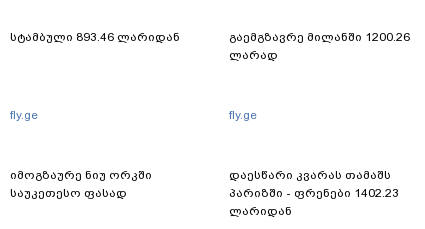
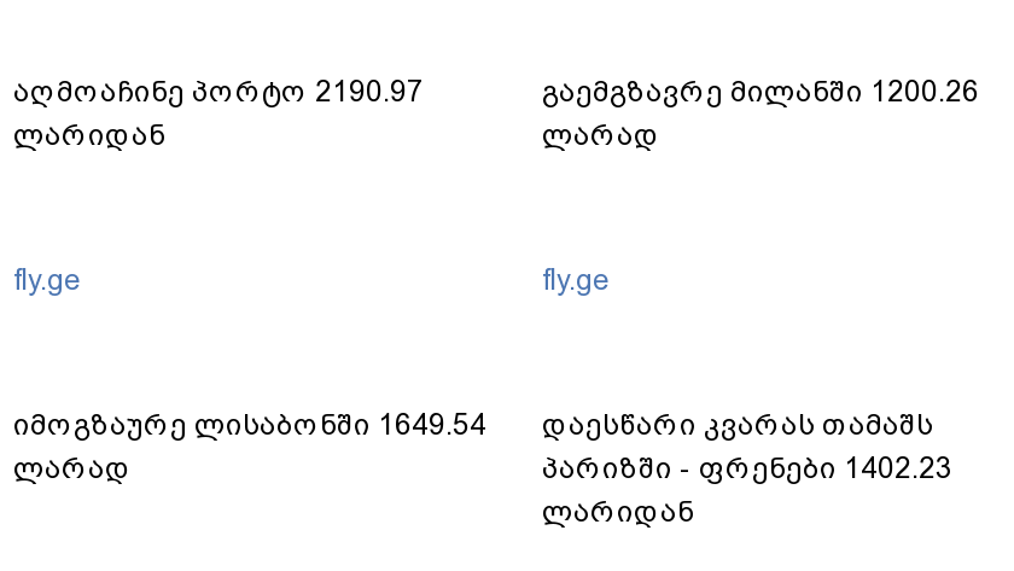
- სტამბული 893.46 ლარიდან
+ აღმოაჩინე პორტო 2190.97
+ ლარიდან

- იმოგზაურე ნიუ ორკში
- საუკეთესო ფასად
+ იმოგზაურე ლისაბონში 1649.54
+ ლარად
